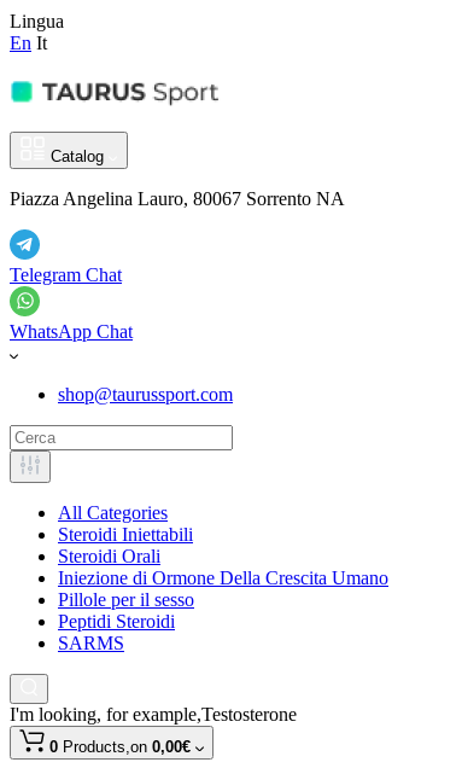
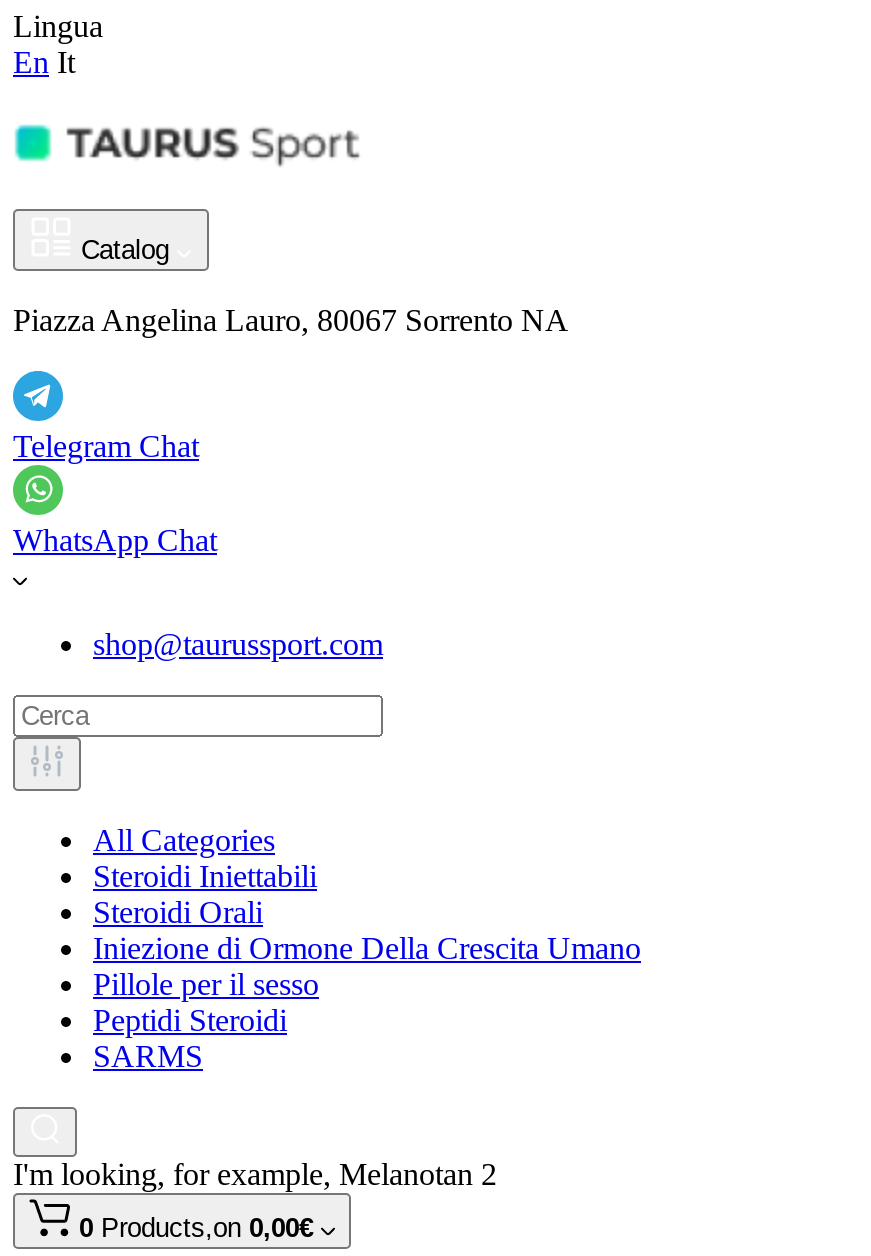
- I'm looking, for example, Testosterone
+ I'm looking, for example, Melanotan 2
